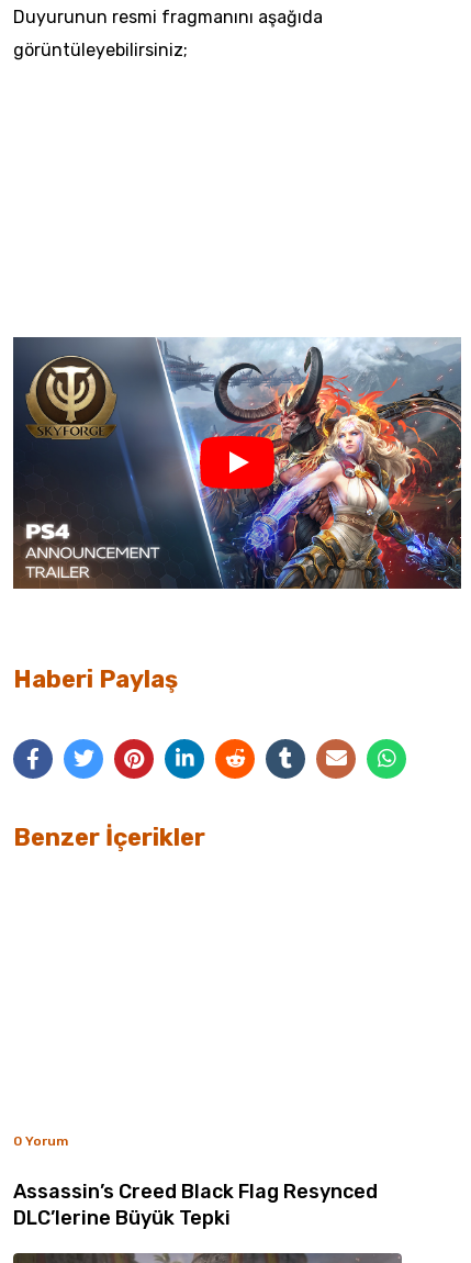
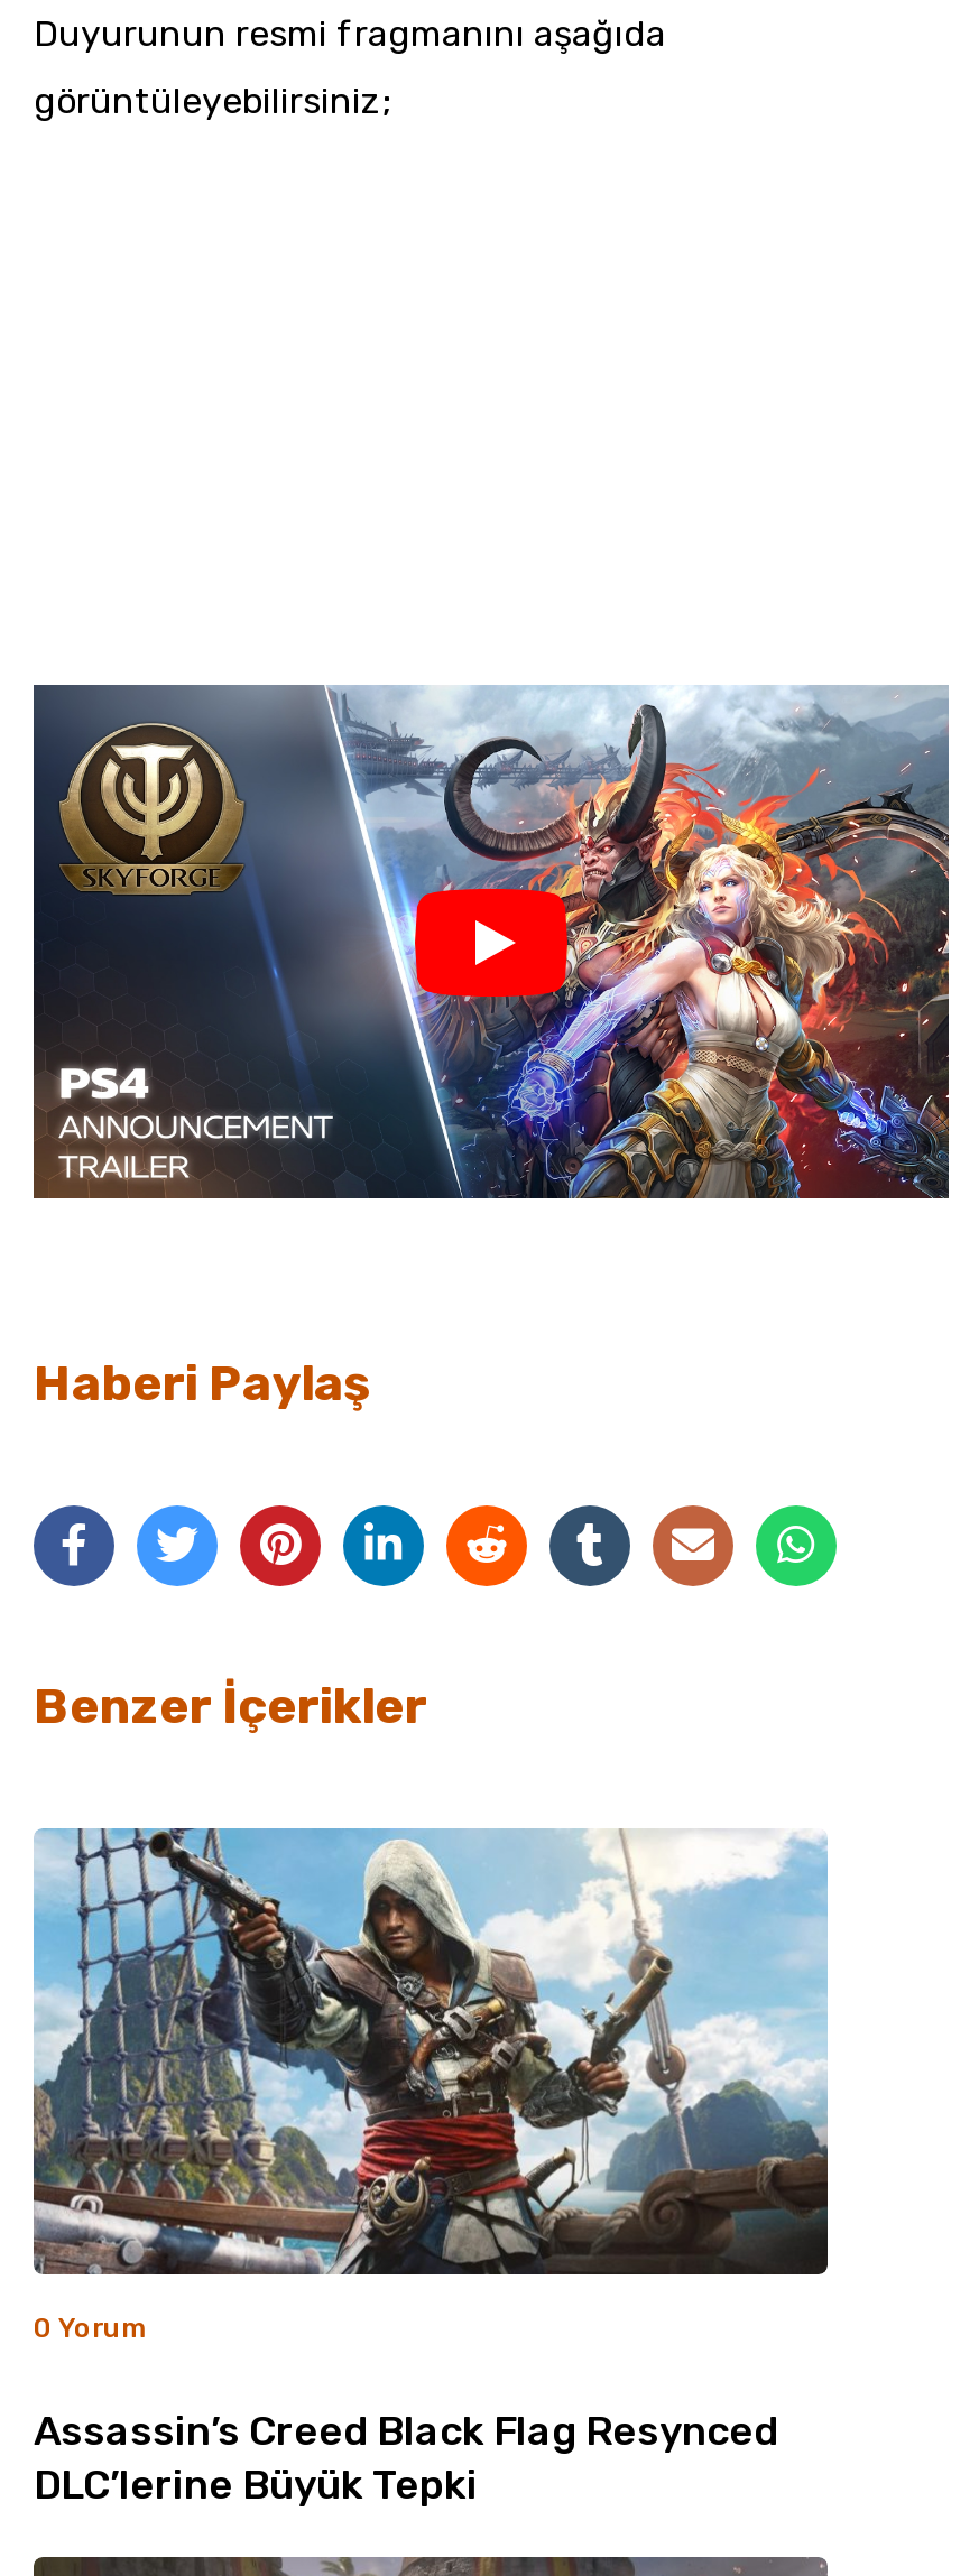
+ [image]
